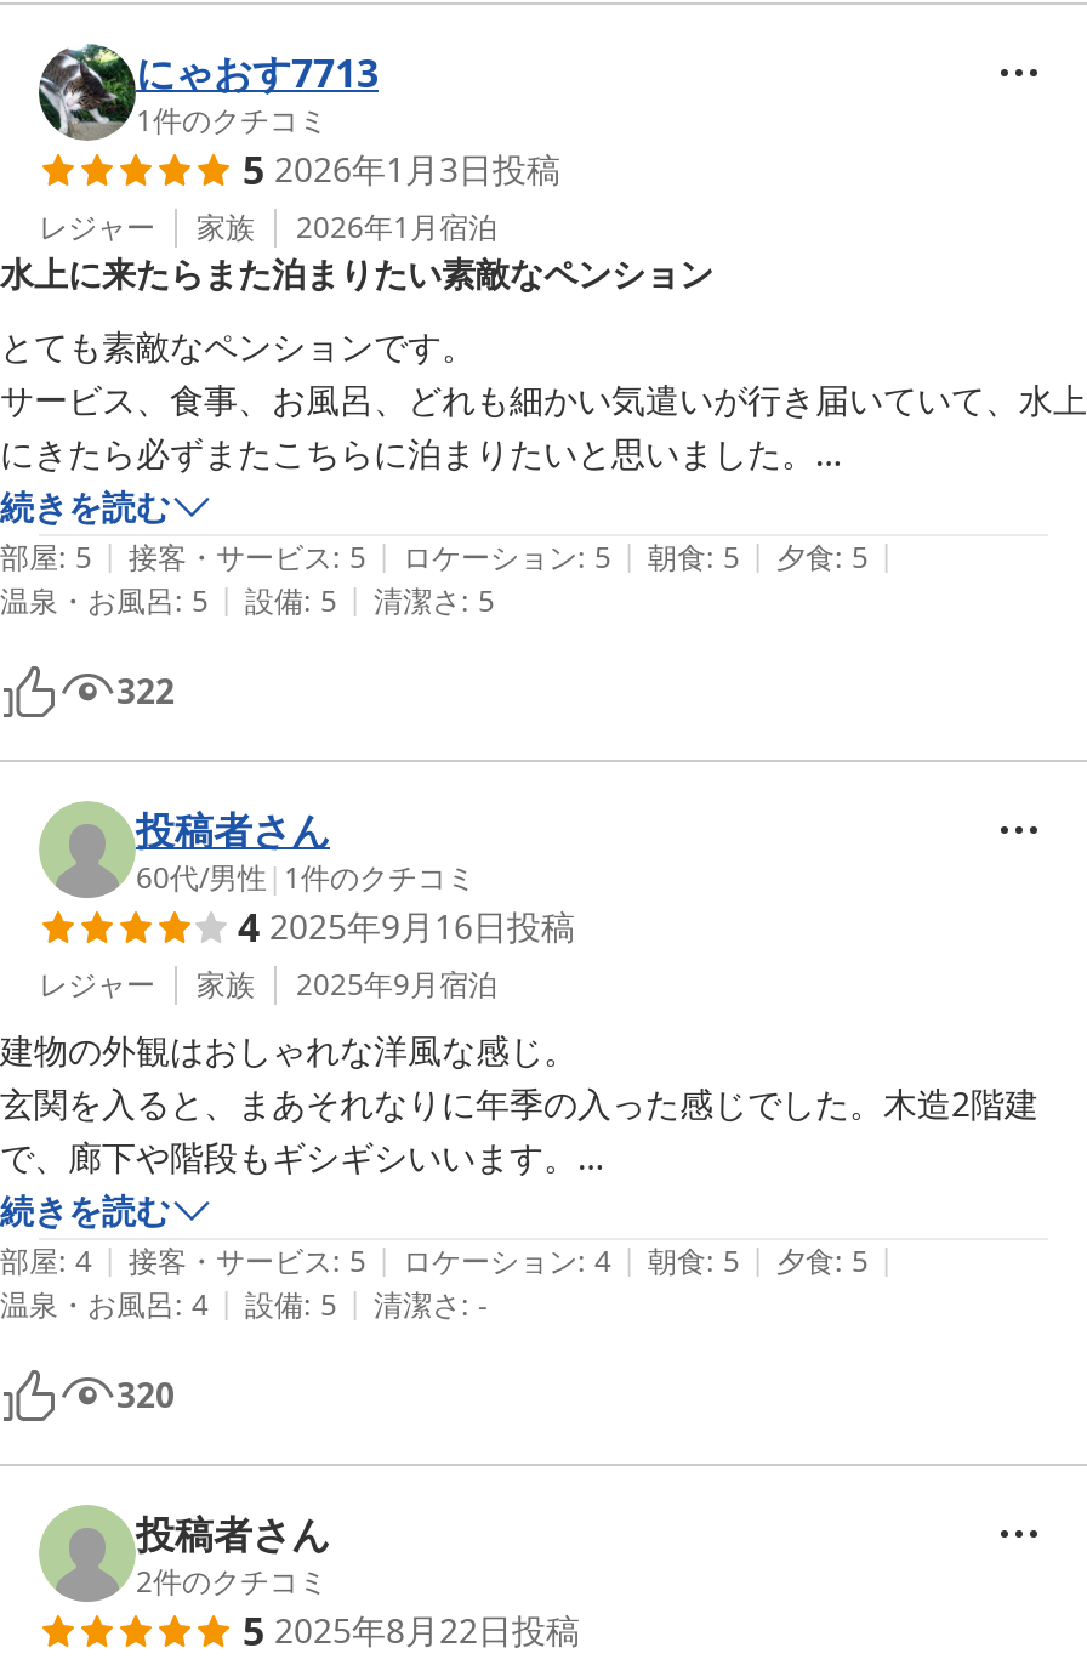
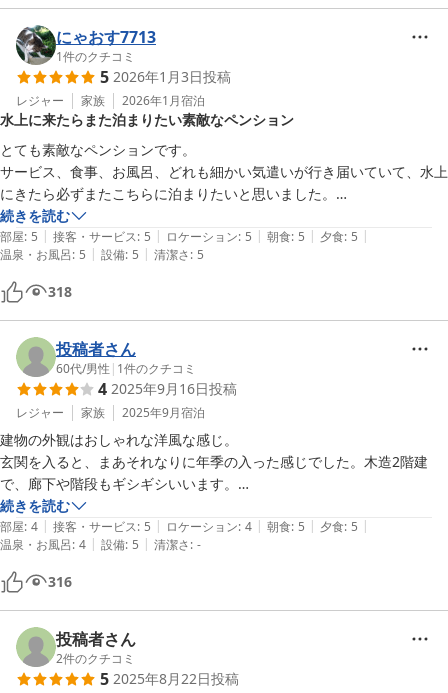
- 322
+ 318

- 320
+ 316
